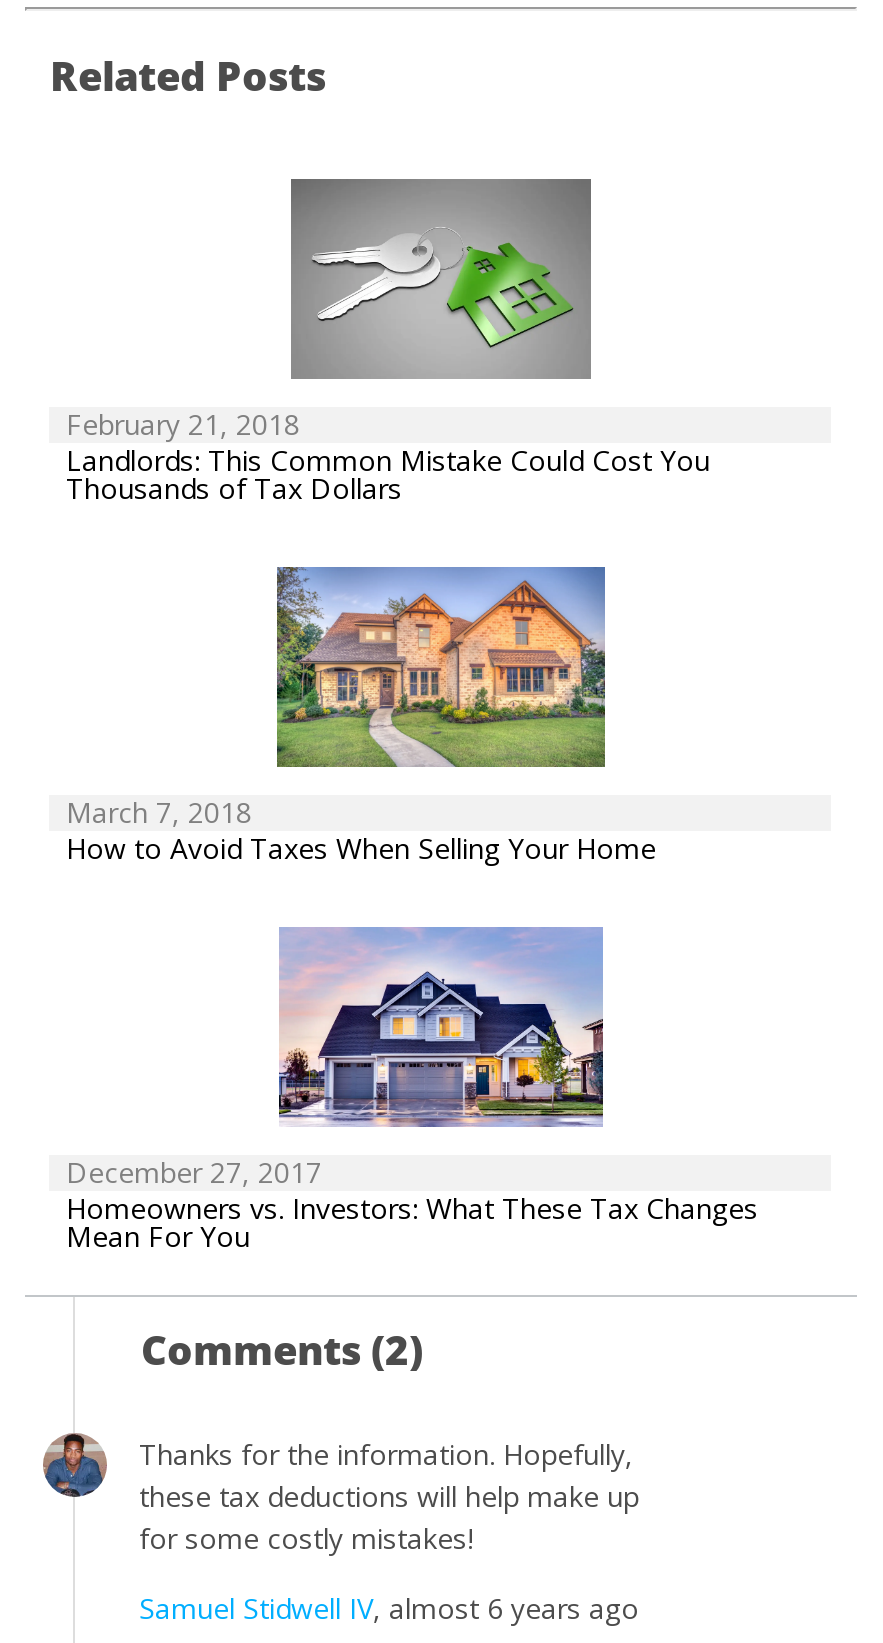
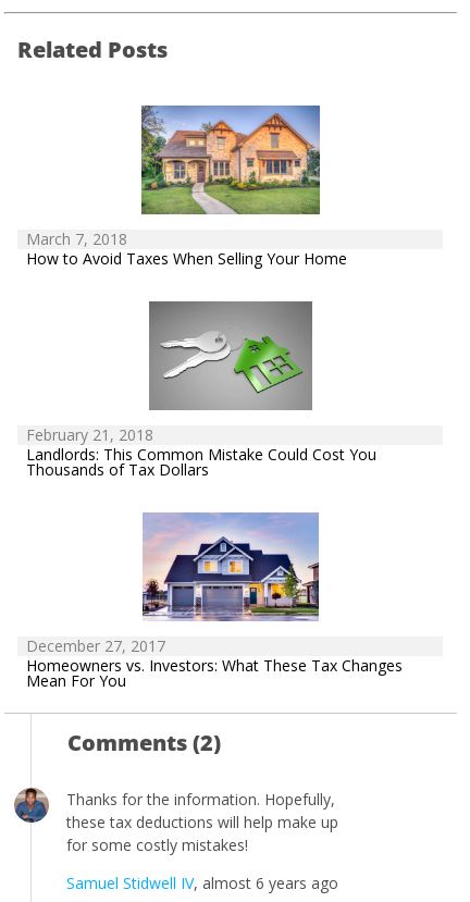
moved down: [image] | February 21, 2018 | Landlords: This Common Mistake Could Cost You | Thousands of Tax Dollars

moved up: [image] | March 7, 2018 | How to Avoid Taxes When Selling Your Home
